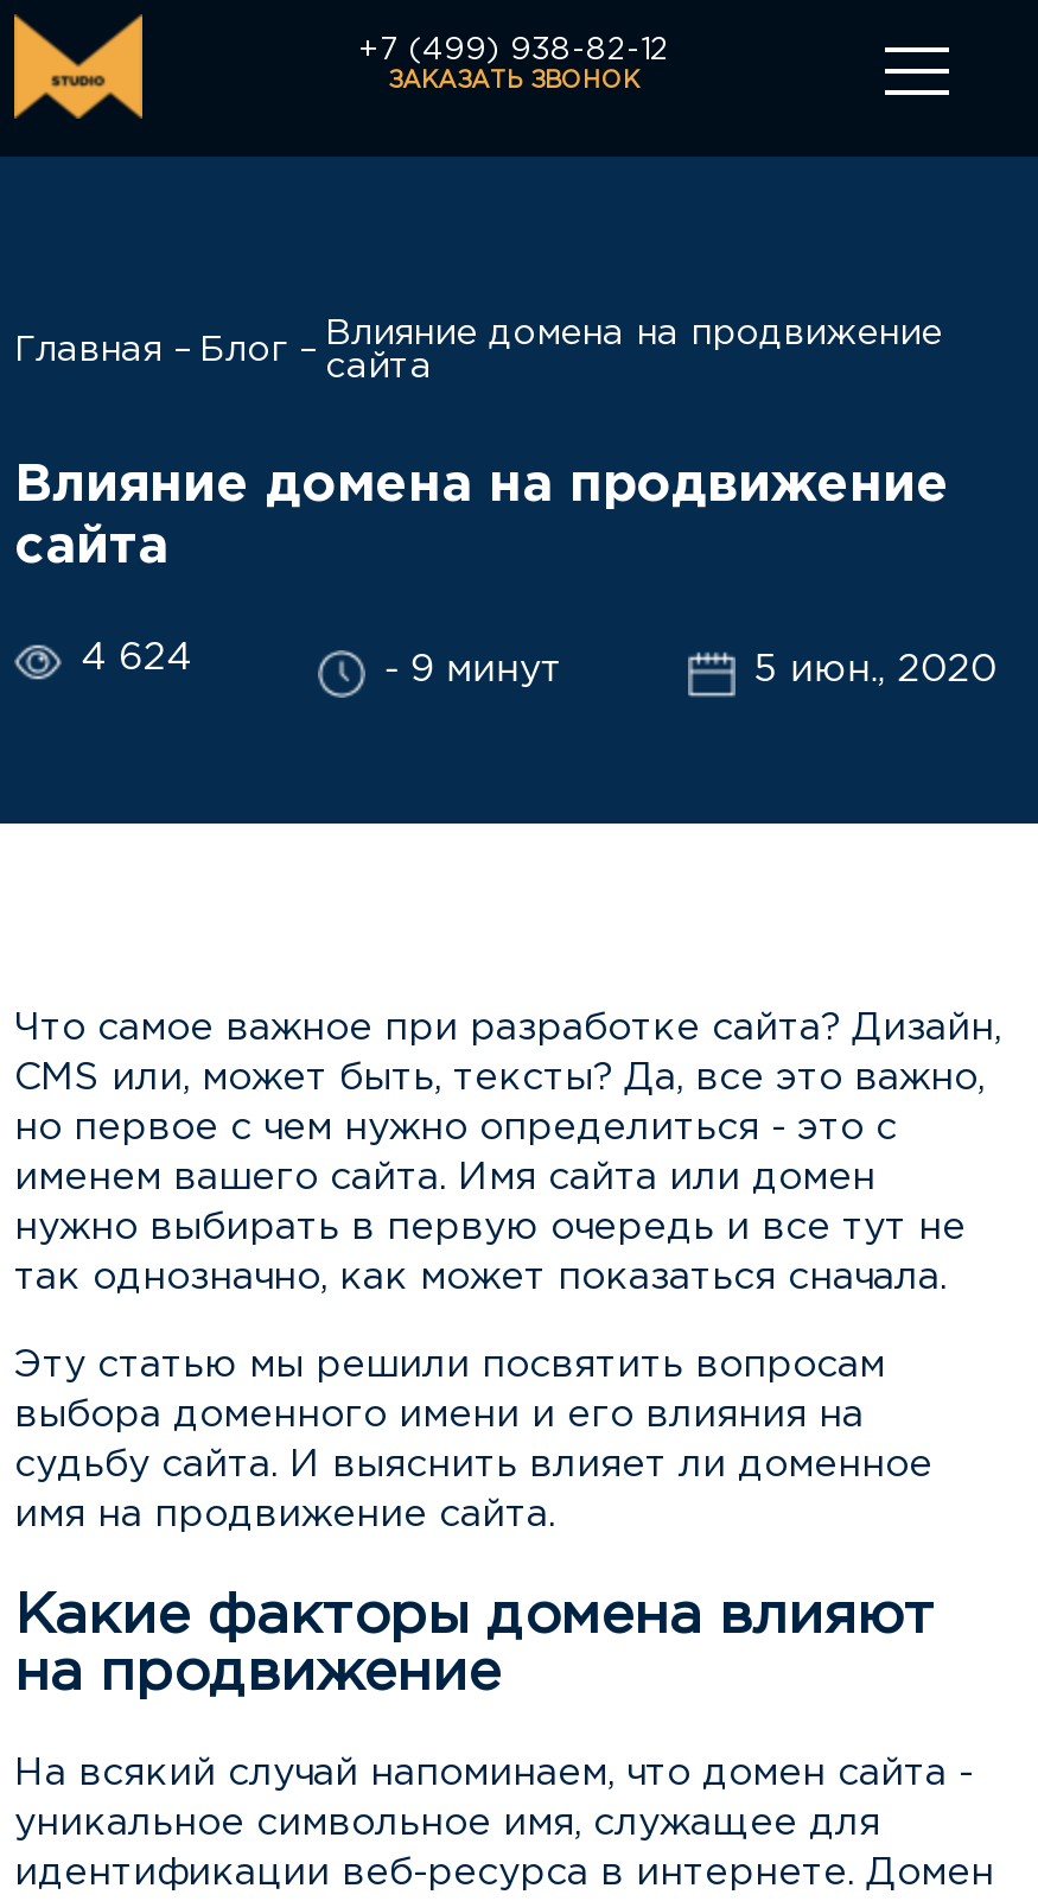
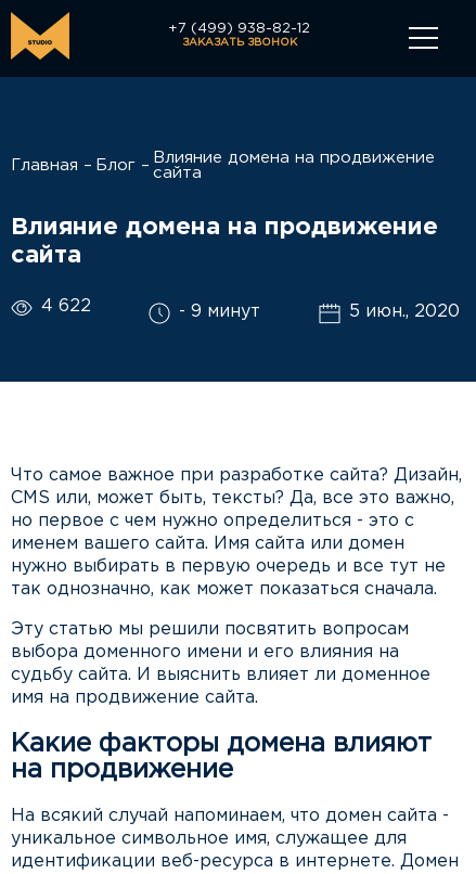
- 4 624
+ 4 622
